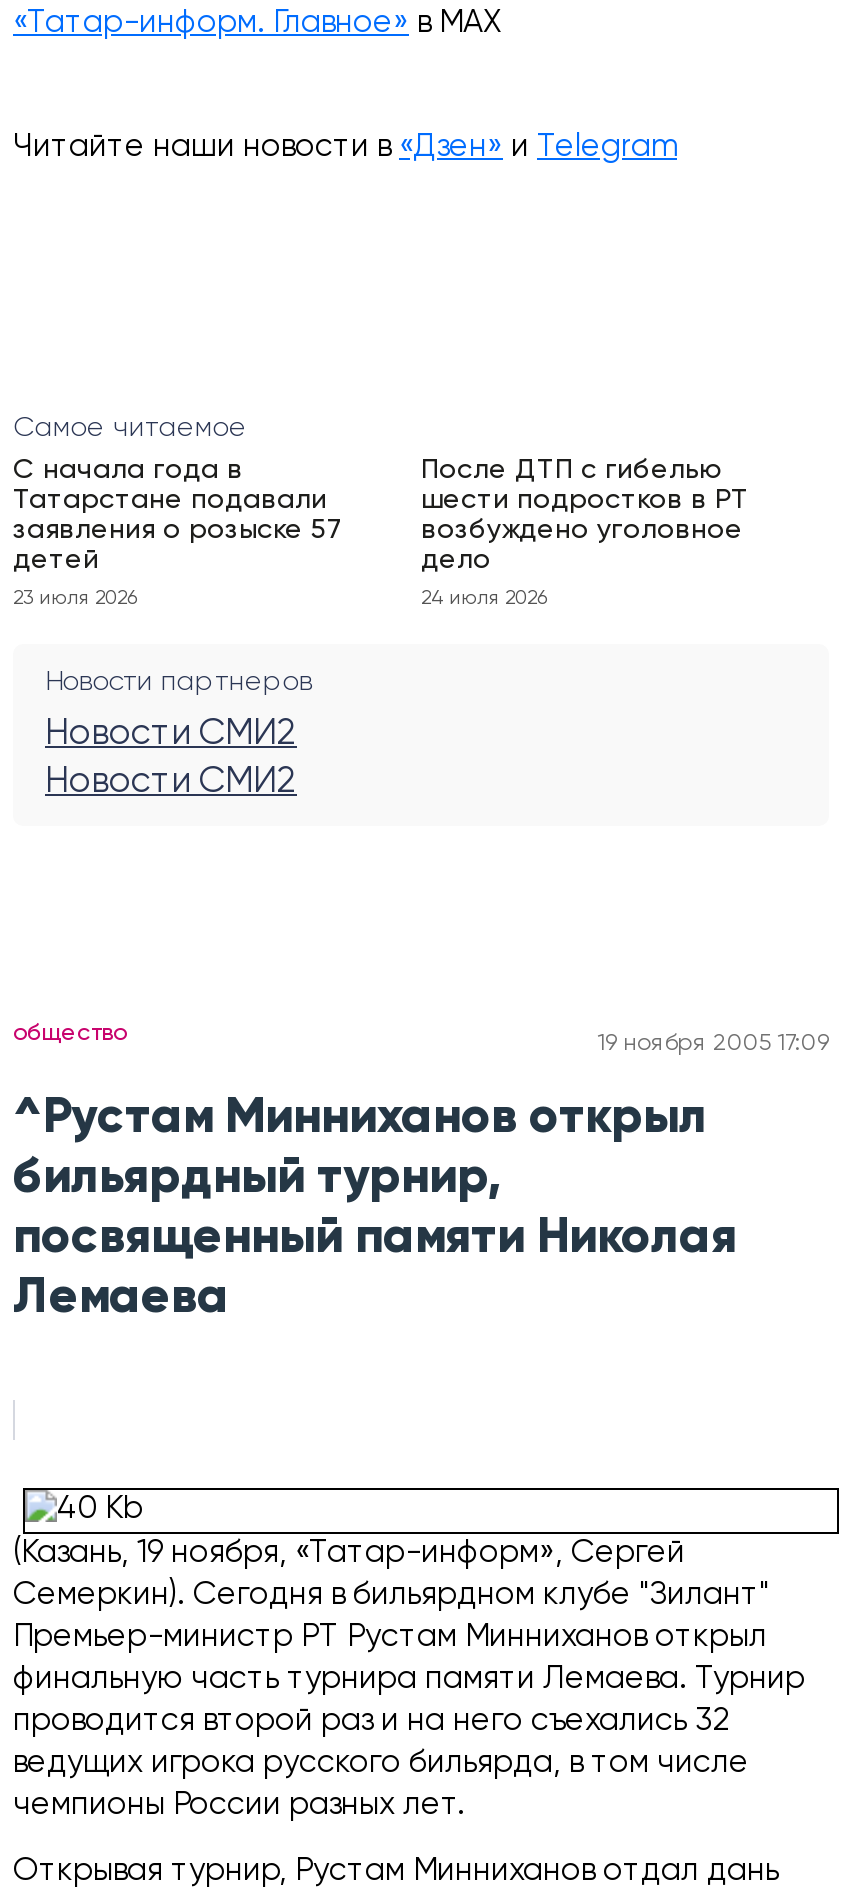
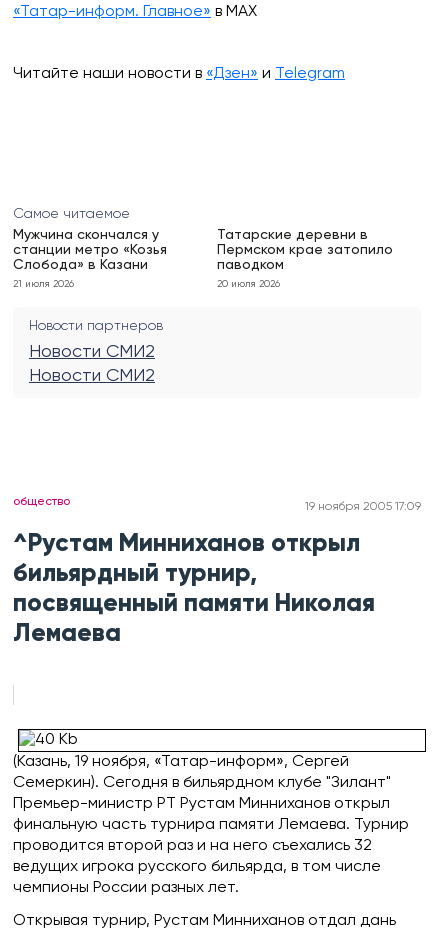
- С начала года в
- Татарстане подавали
- заявления о розыске 57
- детей
+ Мужчина скончался у
+ станции метро «Козья
+ Слобода» в Казани

- После ДТП с гибелью
- шести подростков в РТ
- возбуждено уголовное
- дело
+ Татарские деревни в
+ Пермском крае затопило
+ паводком

- 23 июля 2026
+ 21 июля 2026

- 24 июля 2026
+ 20 июля 2026
